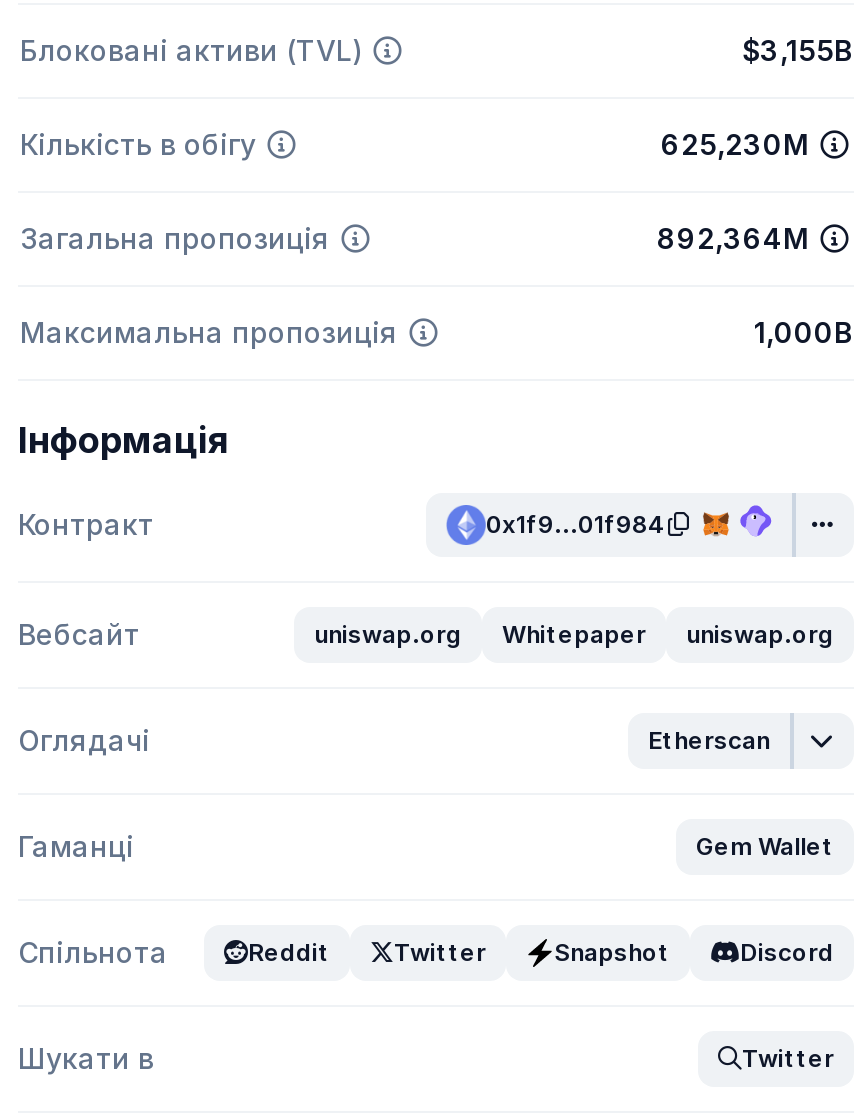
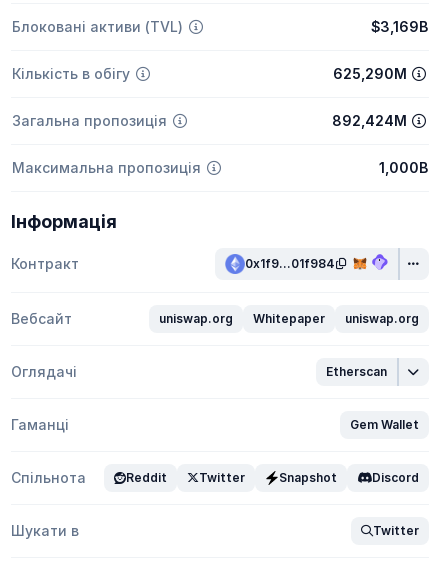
- $3,155B
+ $3,169B

- 625,230M
+ 625,290M

- 892,364M
+ 892,424M
